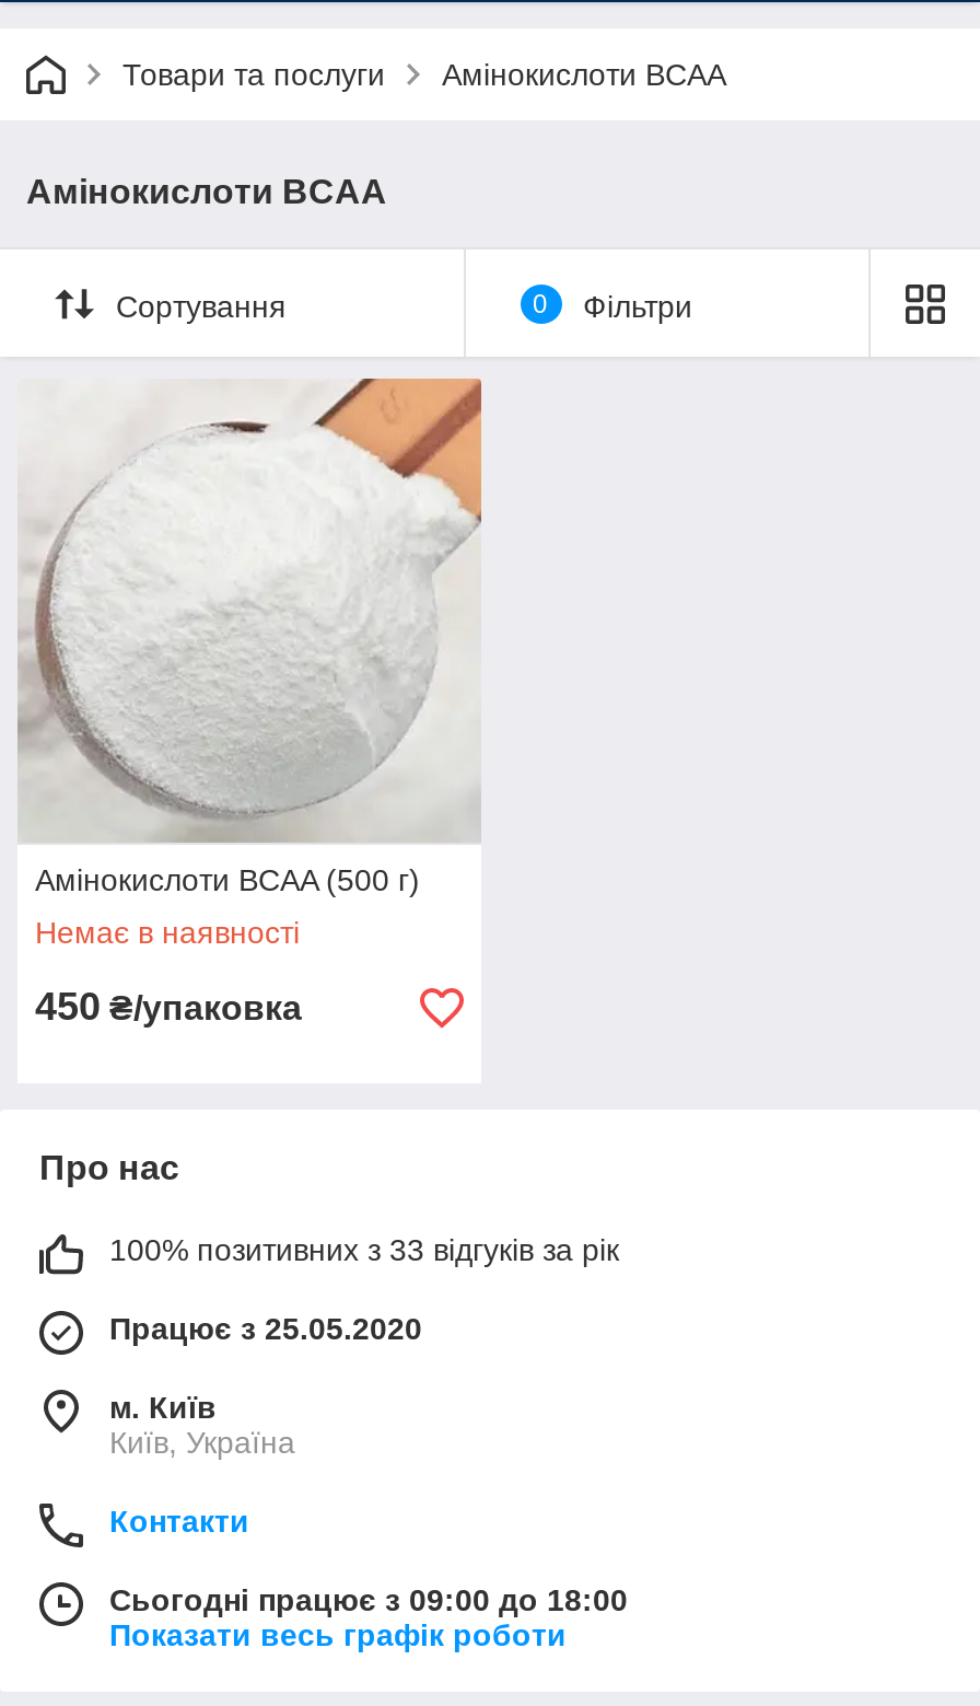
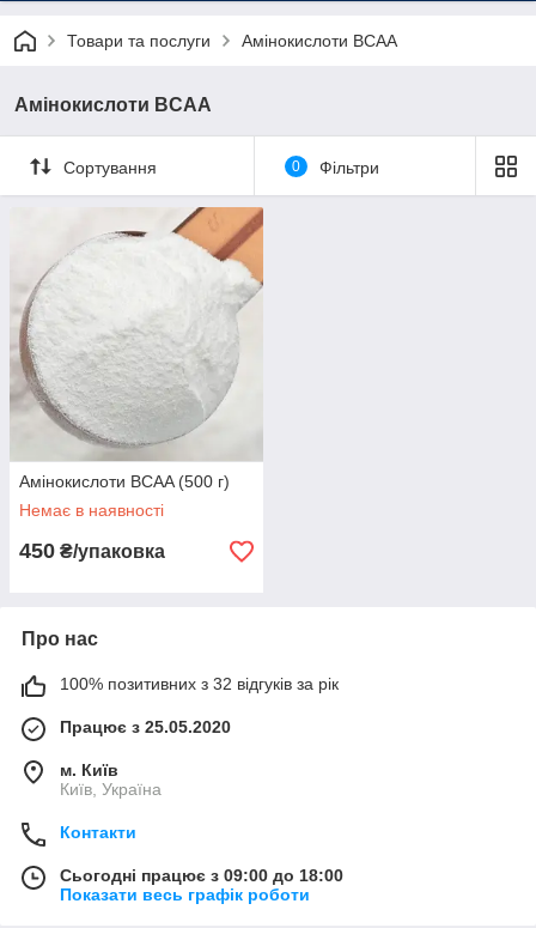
- 100% позитивних з 33 відгуків за рік
+ 100% позитивних з 32 відгуків за рік
